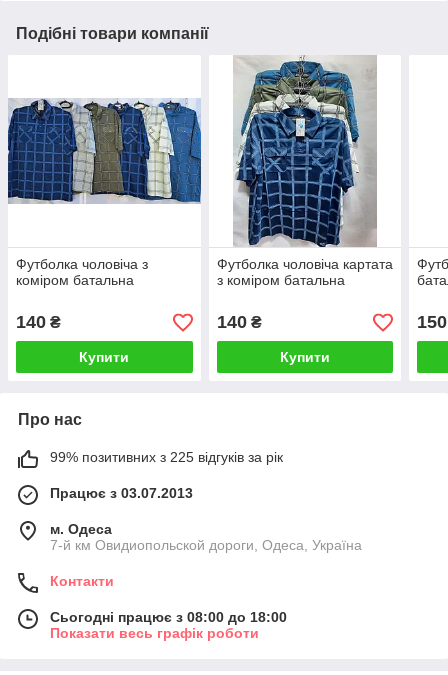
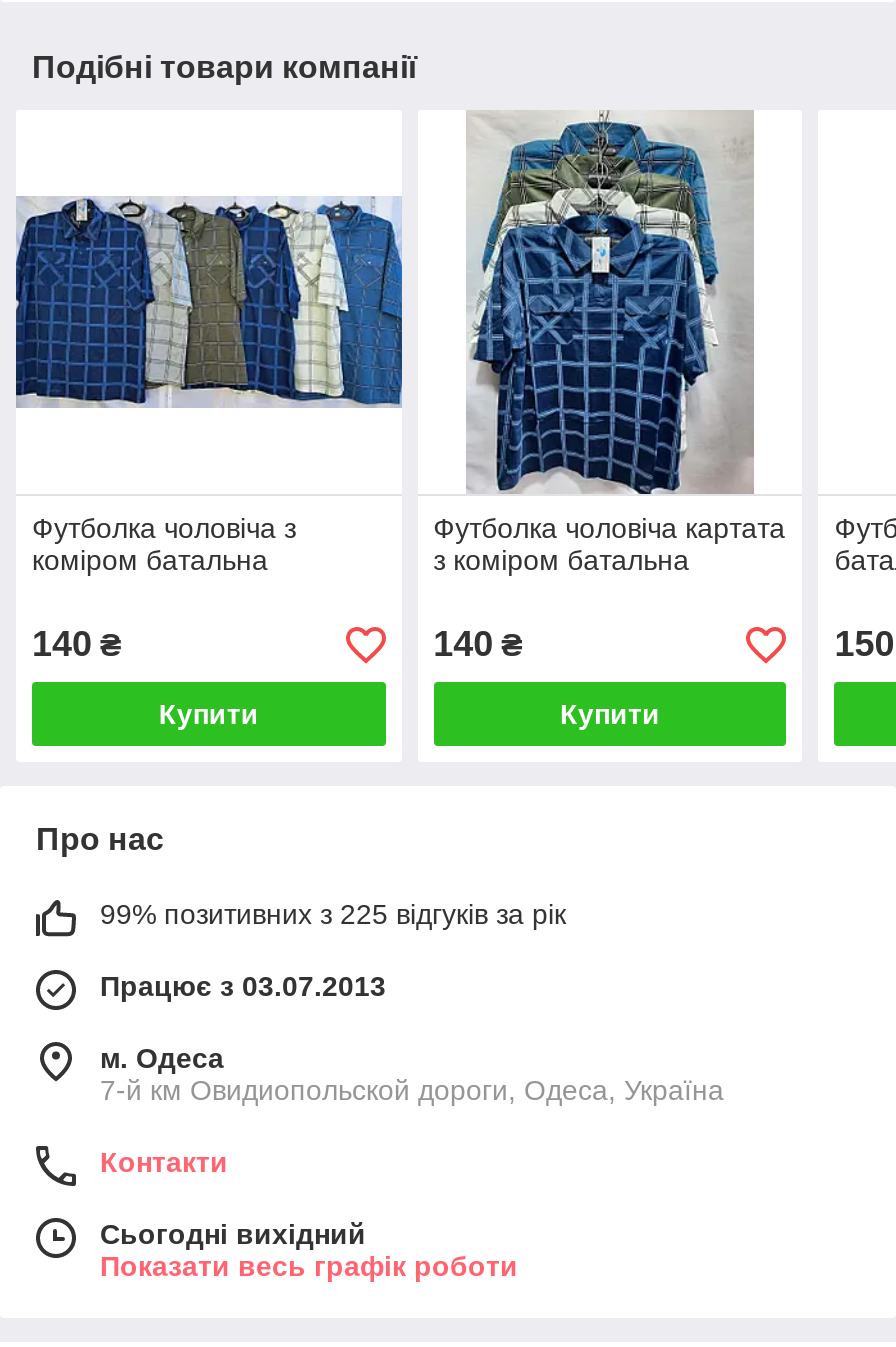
- Сьогодні працює з 08:00 до 18:00
+ Сьогодні вихідний
